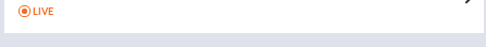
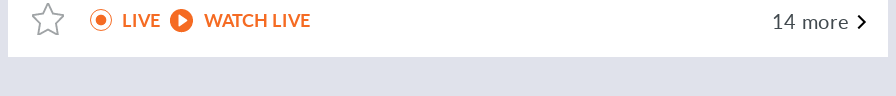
+ WATCH LIVE
+ 14 more
